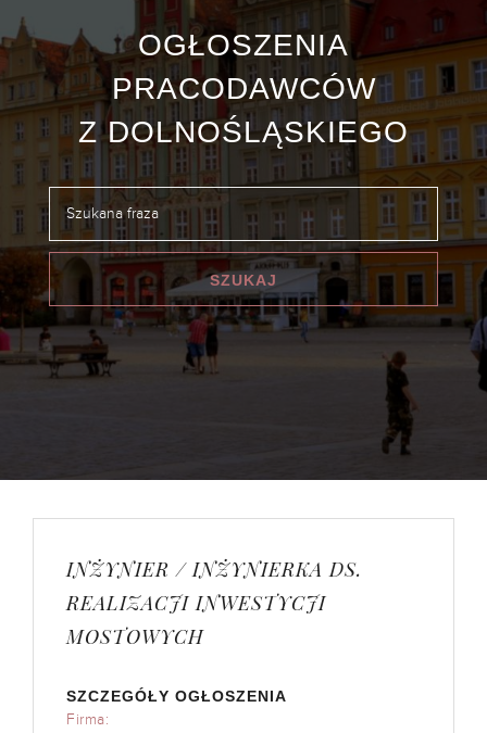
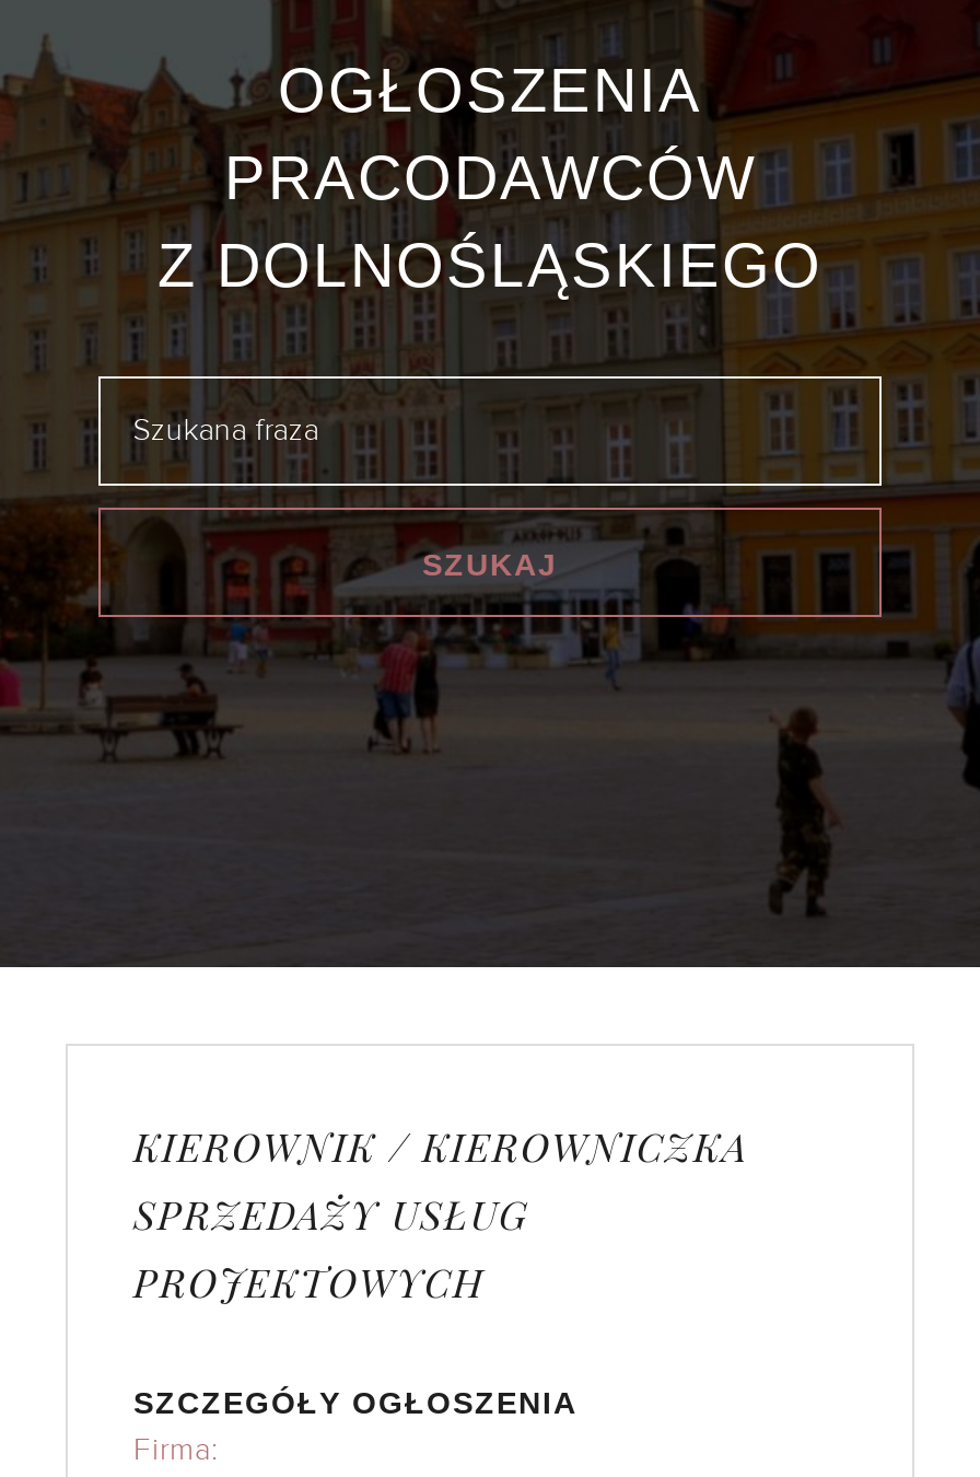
- INŻYNIER / INŻYNIERKA DS.
- REALIZACJI INWESTYCJI
- MOSTOWYCH
+ KIEROWNIK / KIEROWNICZKA
+ SPRZEDAŻY USŁUG
+ PROJEKTOWYCH
